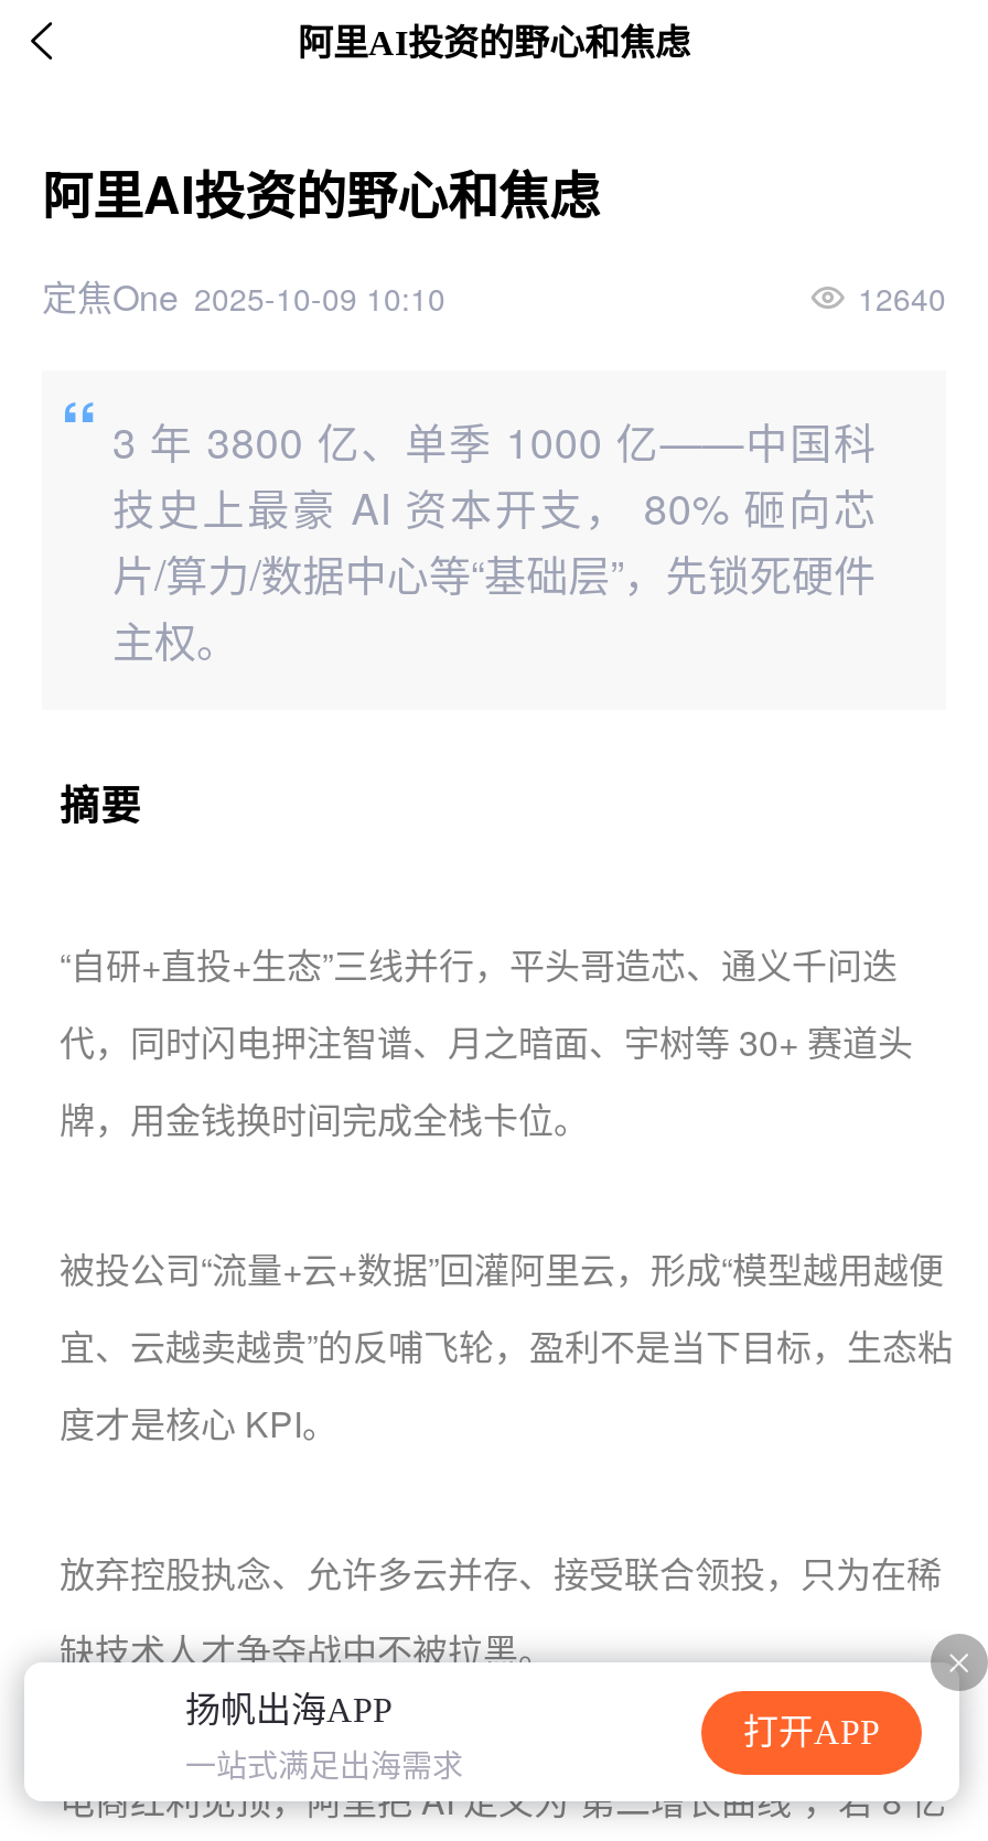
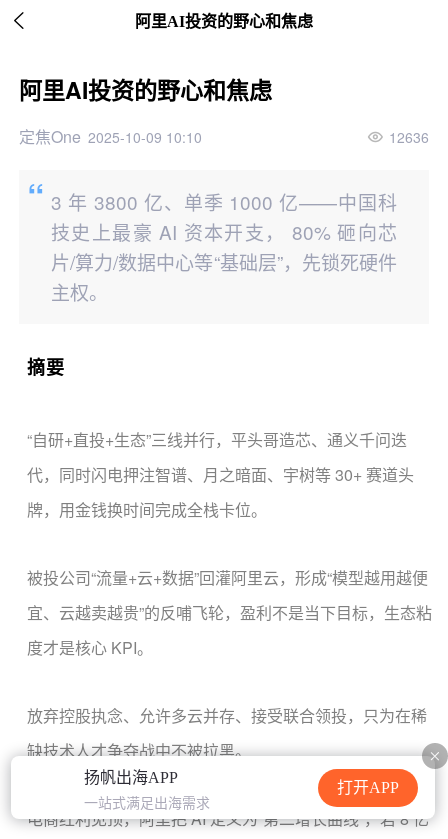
- 12640
+ 12636
